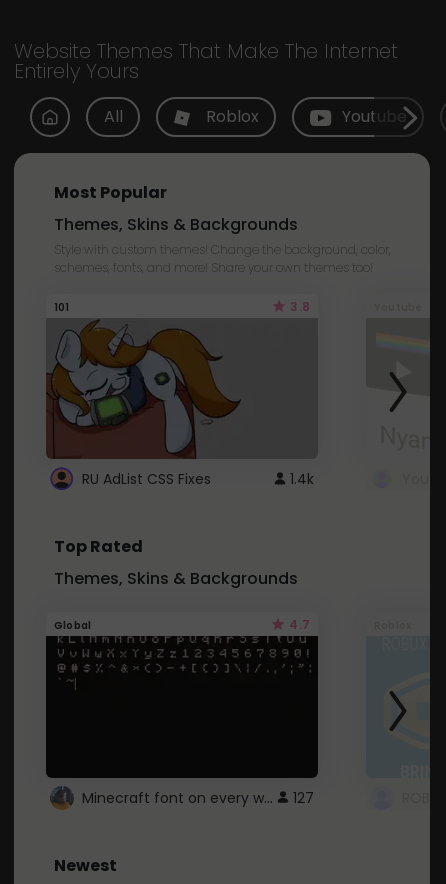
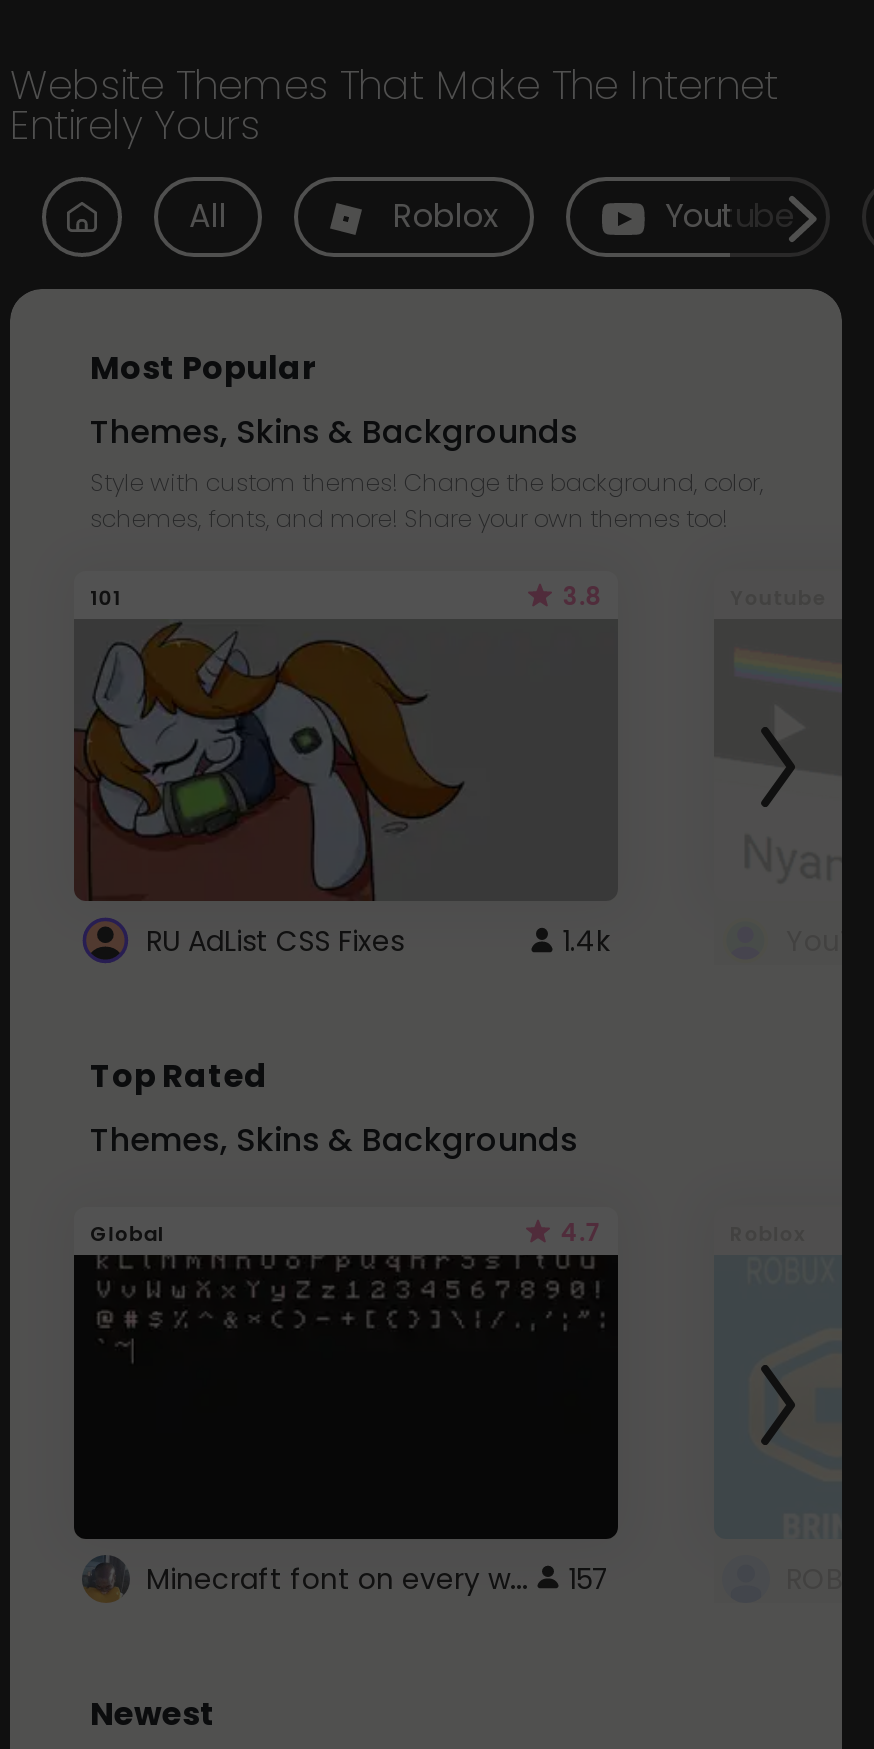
- 127
+ 157
